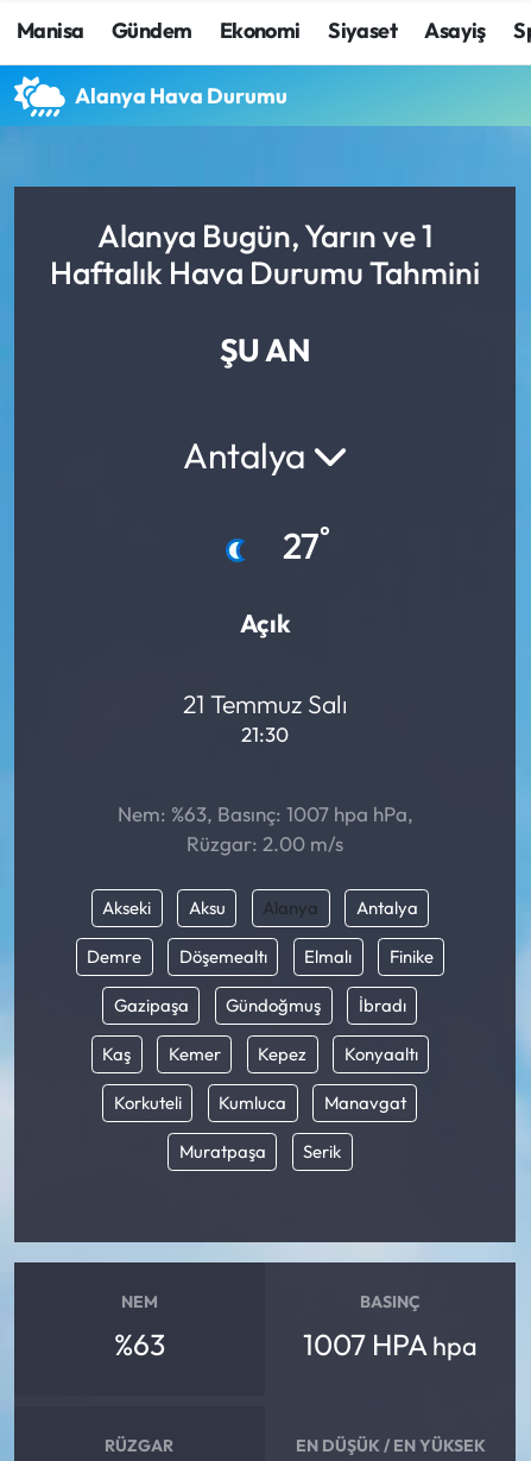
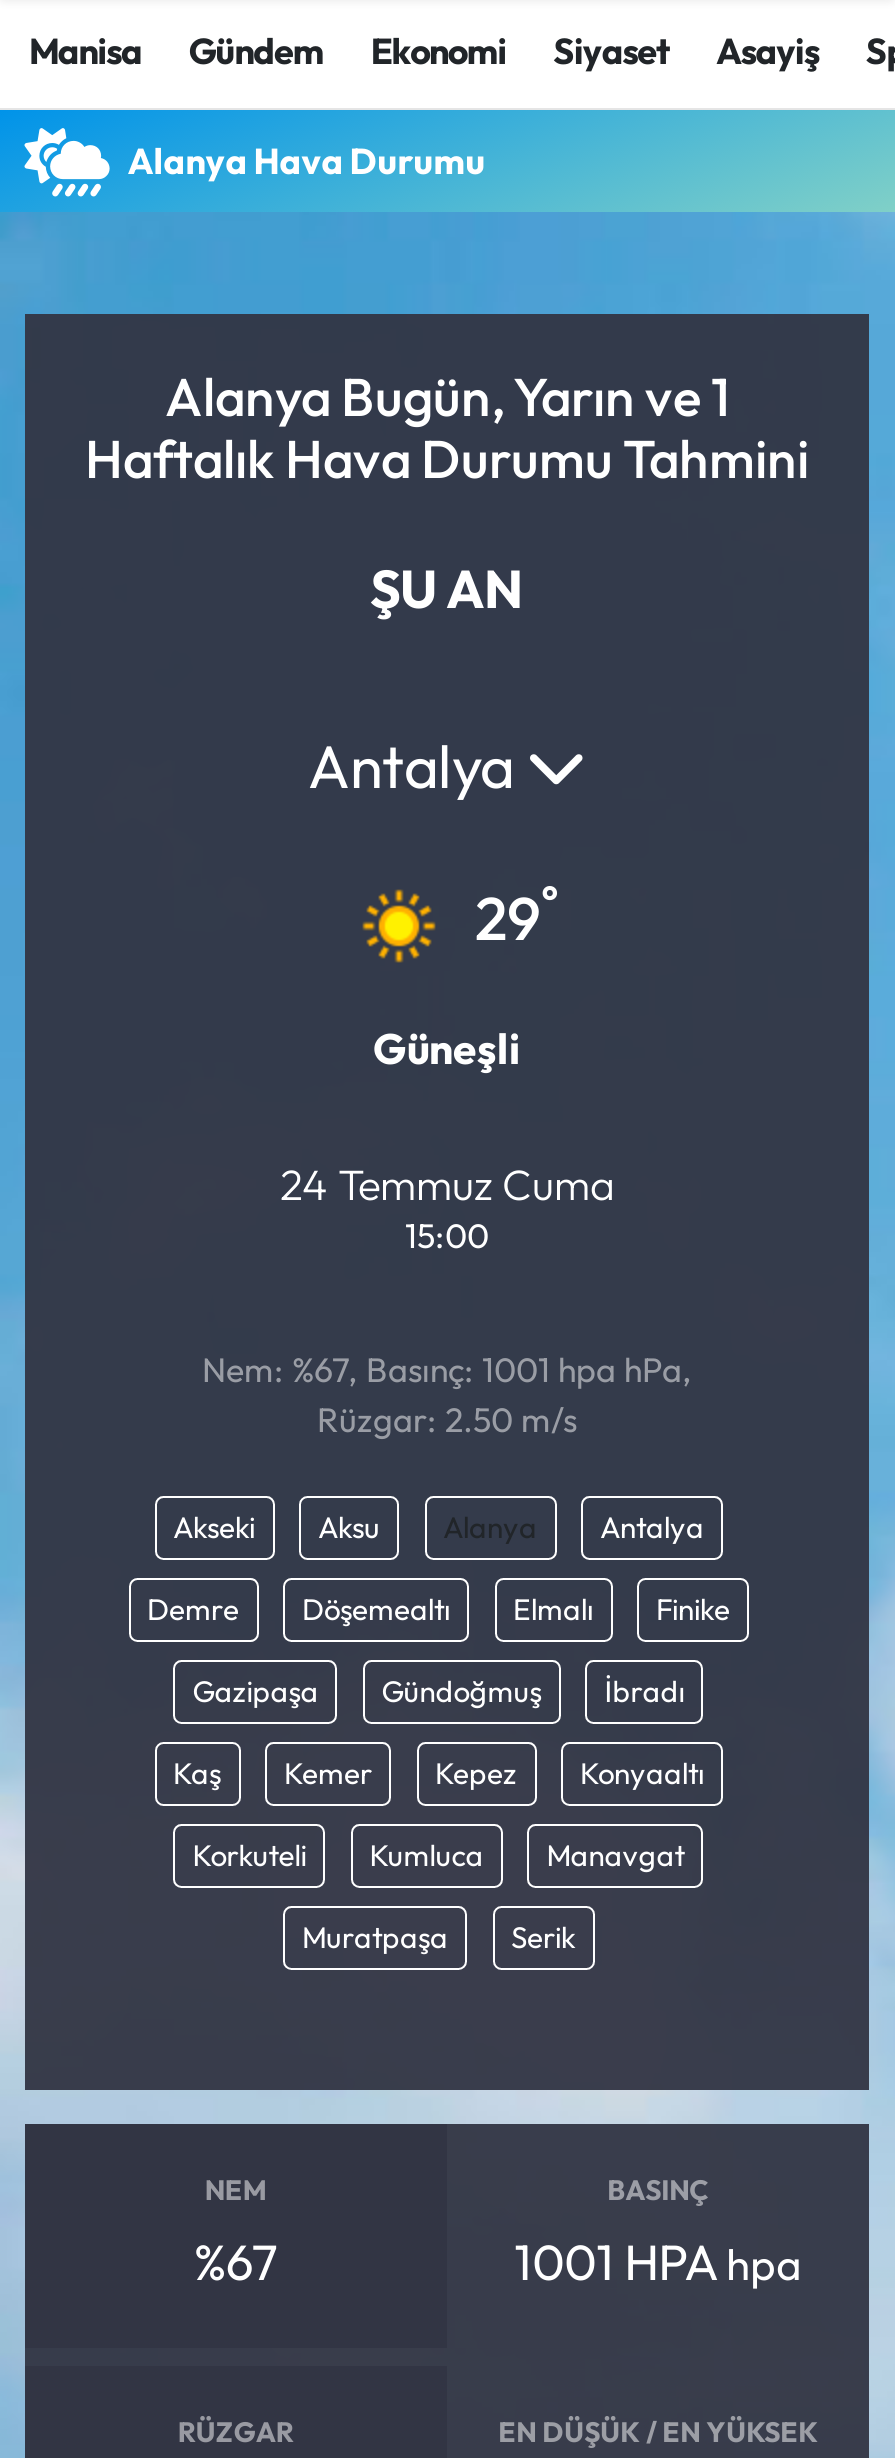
- [image]
- 27°
+ [image]
+ 29°

- Açık
+ Güneşli

- 21 Temmuz Salı
- 21:30
+ 24 Temmuz Cuma
+ 15:00

- Nem: %63, Basınç: 1007 hpa hPa,
- Rüzgar: 2.00 m/s
+ Nem: %67, Basınç: 1001 hpa hPa,
+ Rüzgar: 2.50 m/s

- %63
+ %67

- 1007 HPA hpa
+ 1001 HPA hpa
